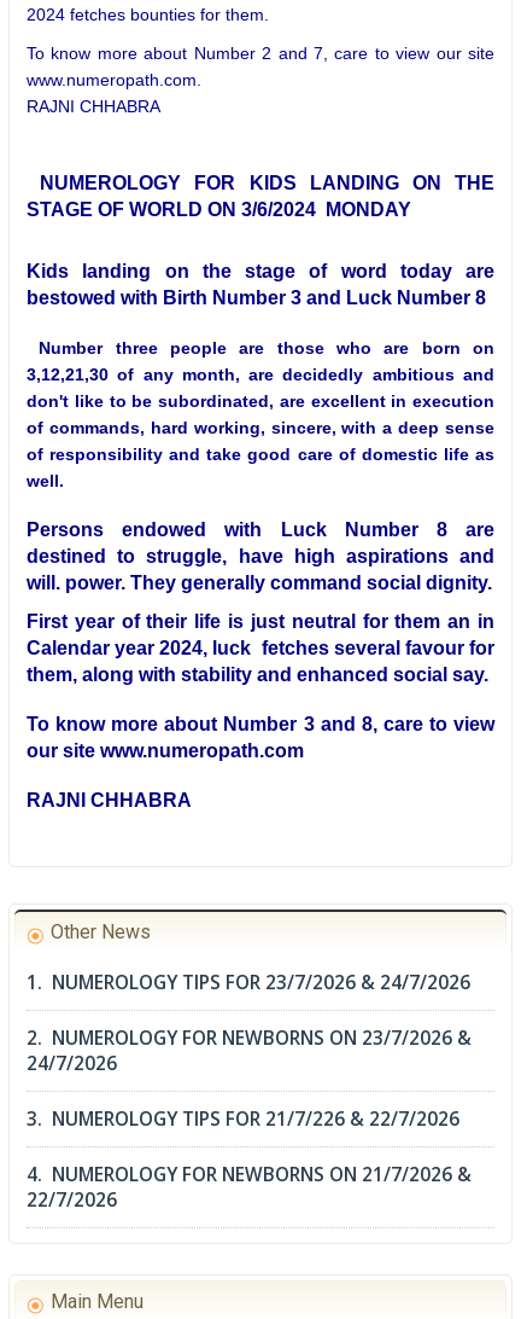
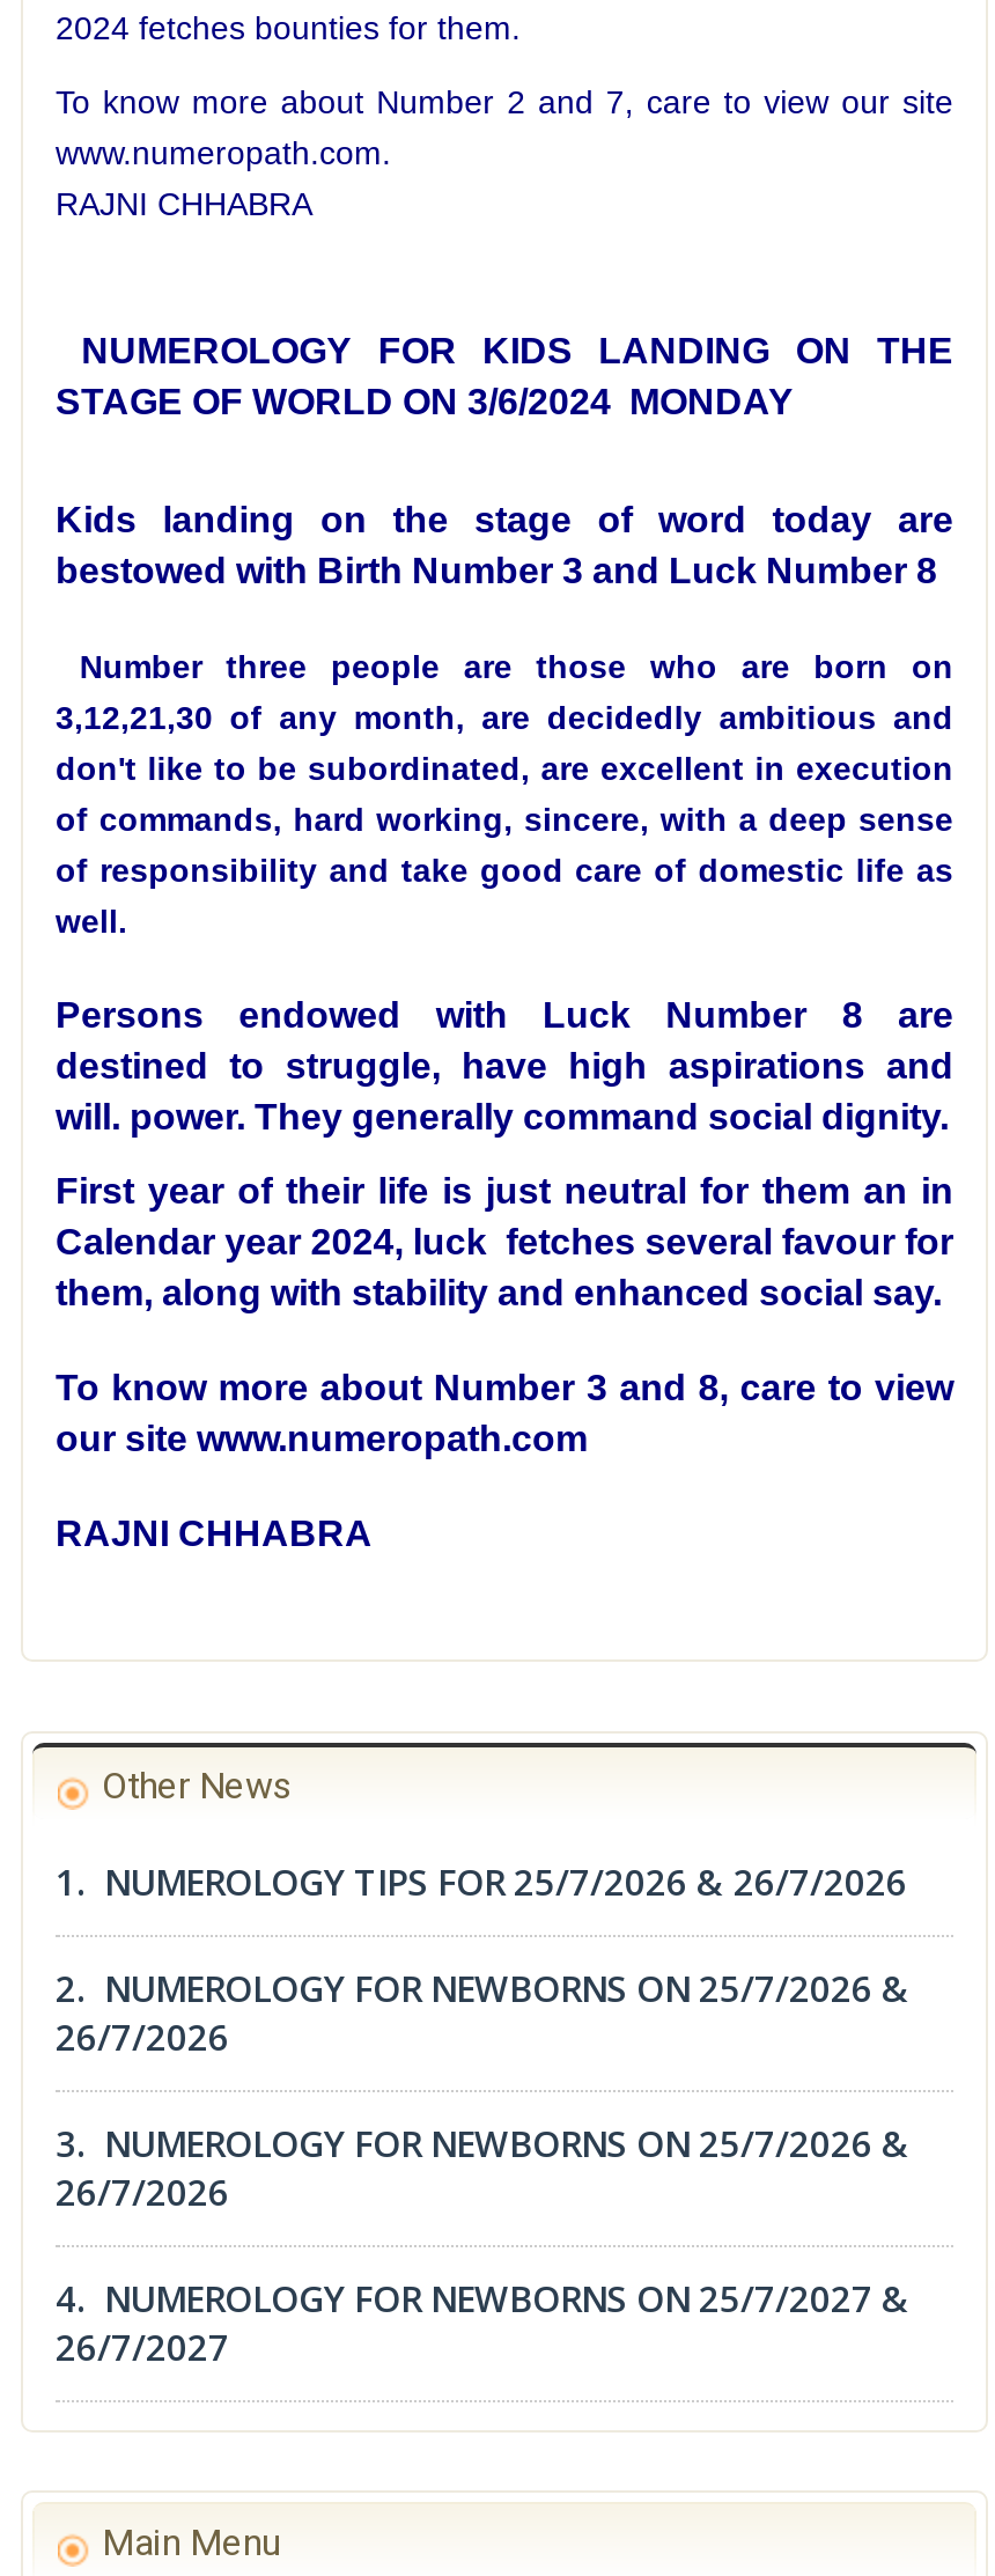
- 1. NUMEROLOGY TIPS FOR 23/7/2026 & 24/7/2026
+ 1. NUMEROLOGY TIPS FOR 25/7/2026 & 26/7/2026

- 2. NUMEROLOGY FOR NEWBORNS ON 23/7/2026 &
- 24/7/2026
+ 2. NUMEROLOGY FOR NEWBORNS ON 25/7/2026 &
+ 26/7/2026

- 3. NUMEROLOGY TIPS FOR 21/7/226 & 22/7/2026
+ 3. NUMEROLOGY FOR NEWBORNS ON 25/7/2026 &
+ 26/7/2026

- 4. NUMEROLOGY FOR NEWBORNS ON 21/7/2026 &
- 22/7/2026
+ 4. NUMEROLOGY FOR NEWBORNS ON 25/7/2027 &
+ 26/7/2027
